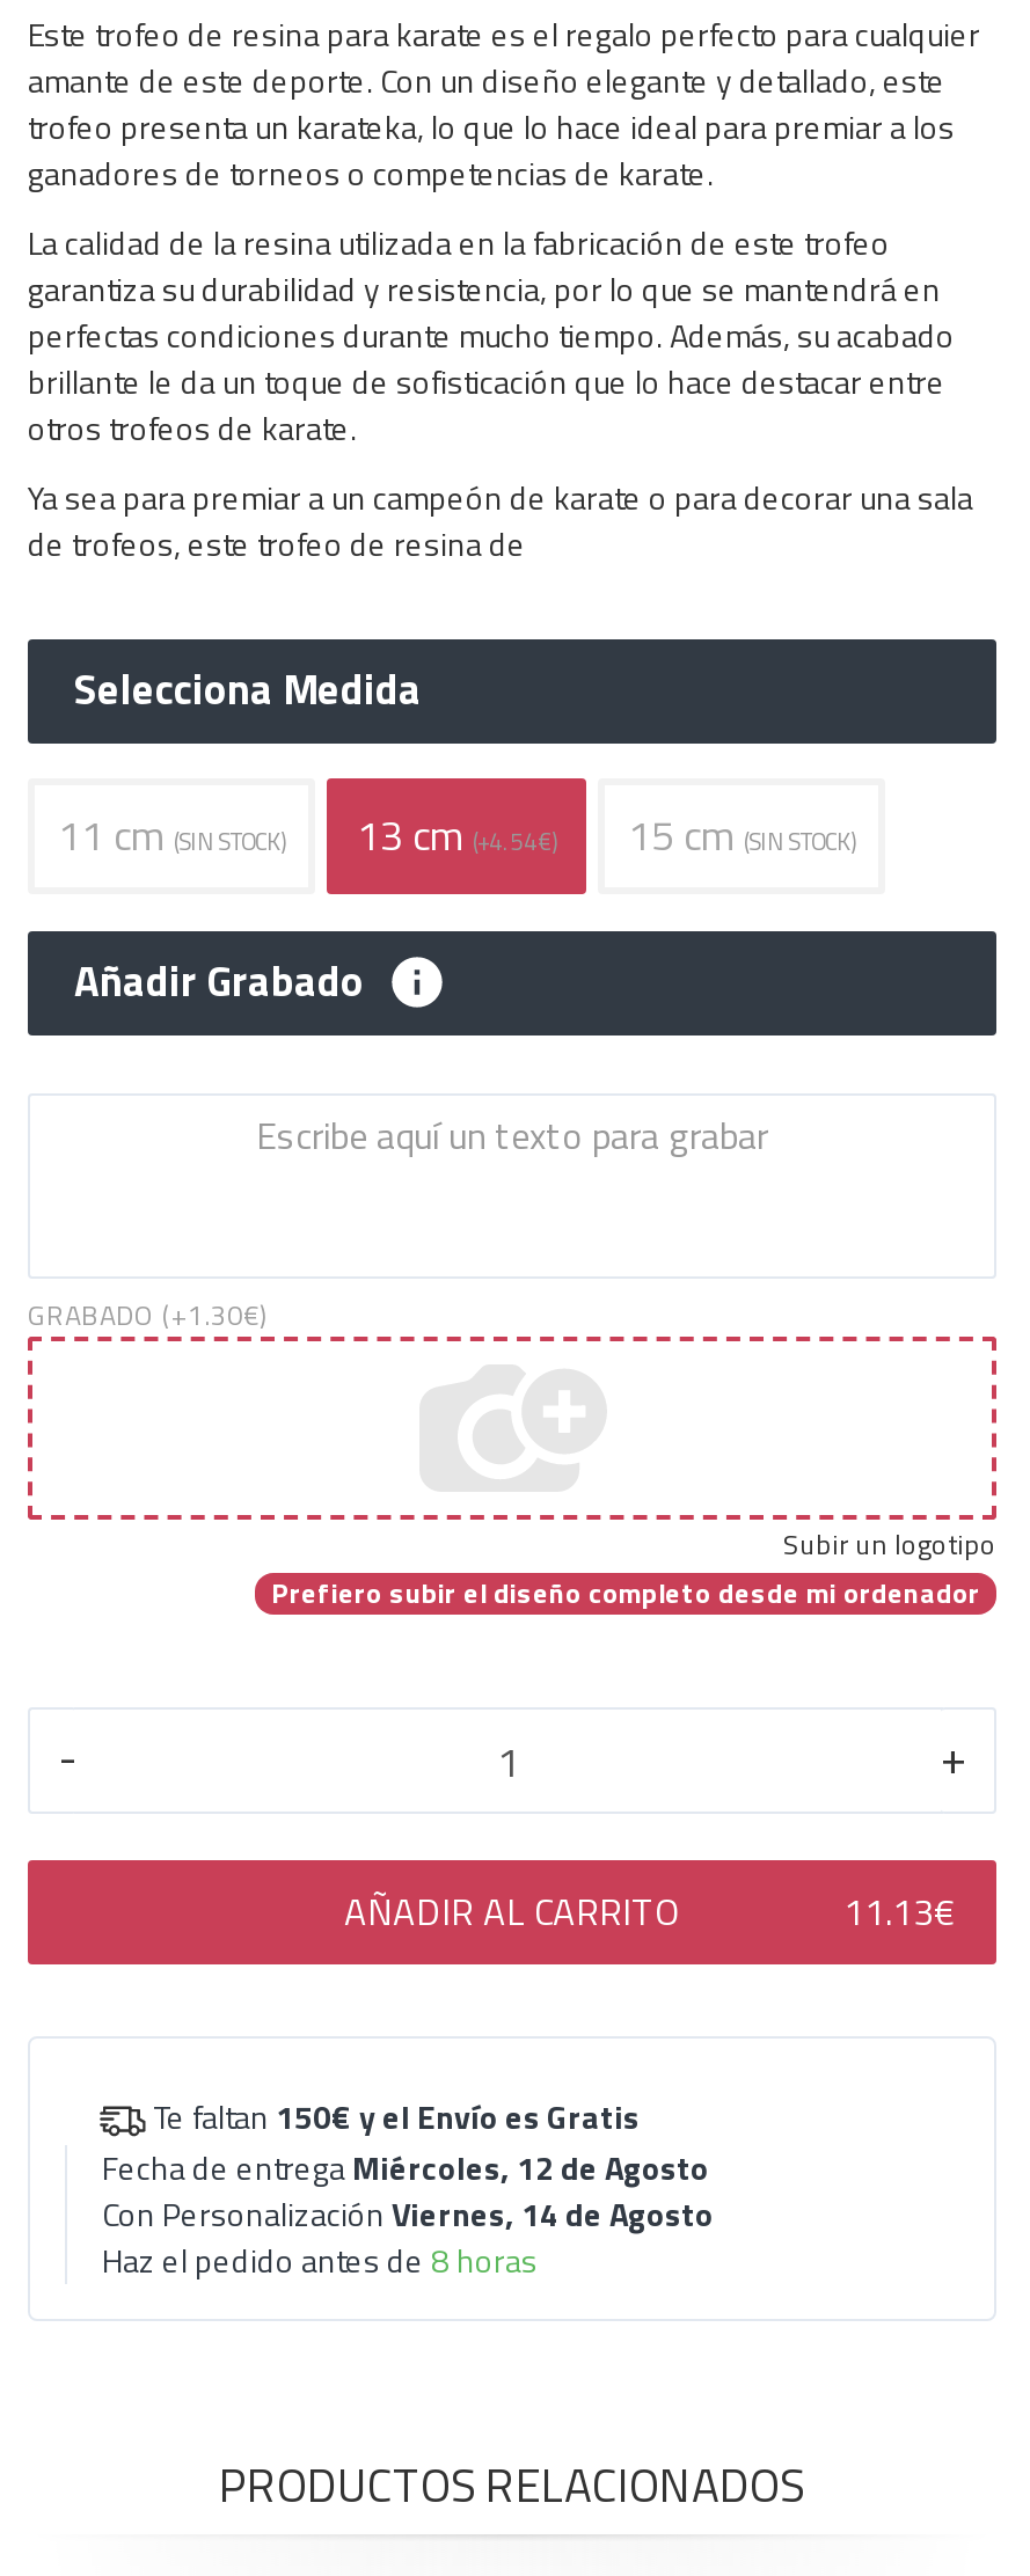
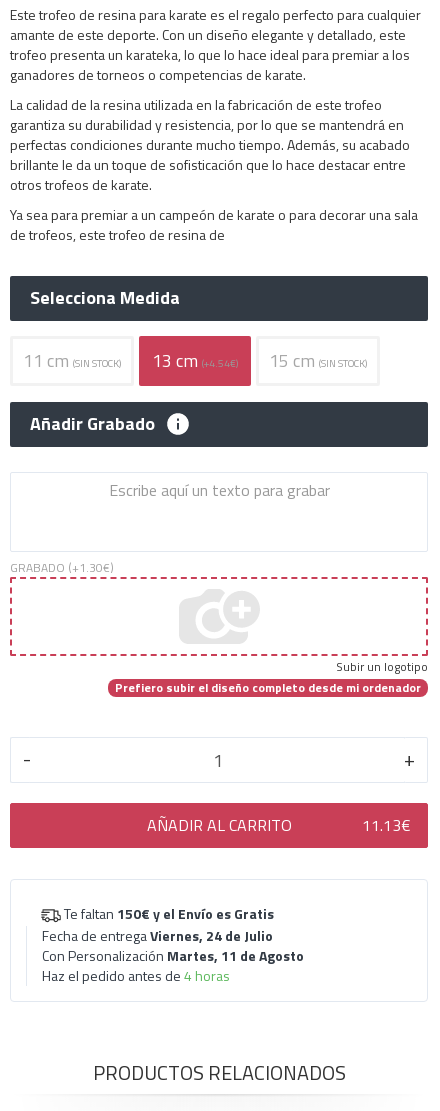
- Fecha de entrega Miércoles, 12 de Agosto
+ Fecha de entrega Viernes, 24 de Julio

- Con Personalización Viernes, 14 de Agosto
+ Con Personalización Martes, 11 de Agosto

- Haz el pedido antes de 8 horas
+ Haz el pedido antes de 4 horas
